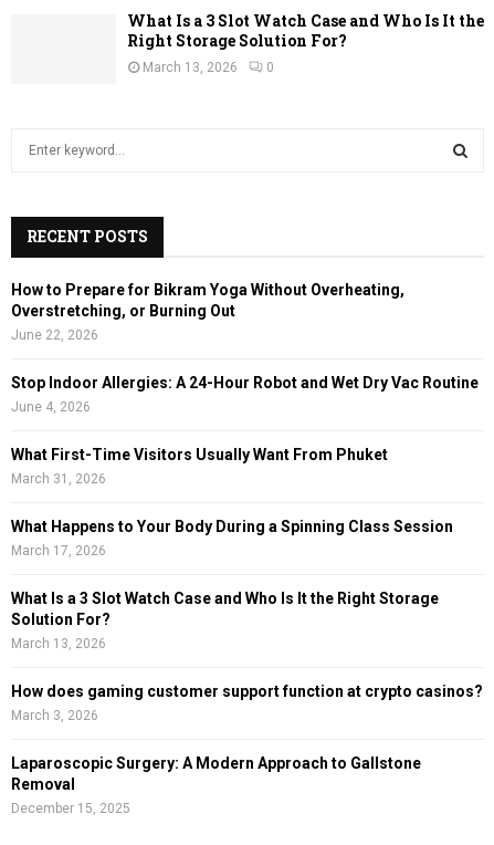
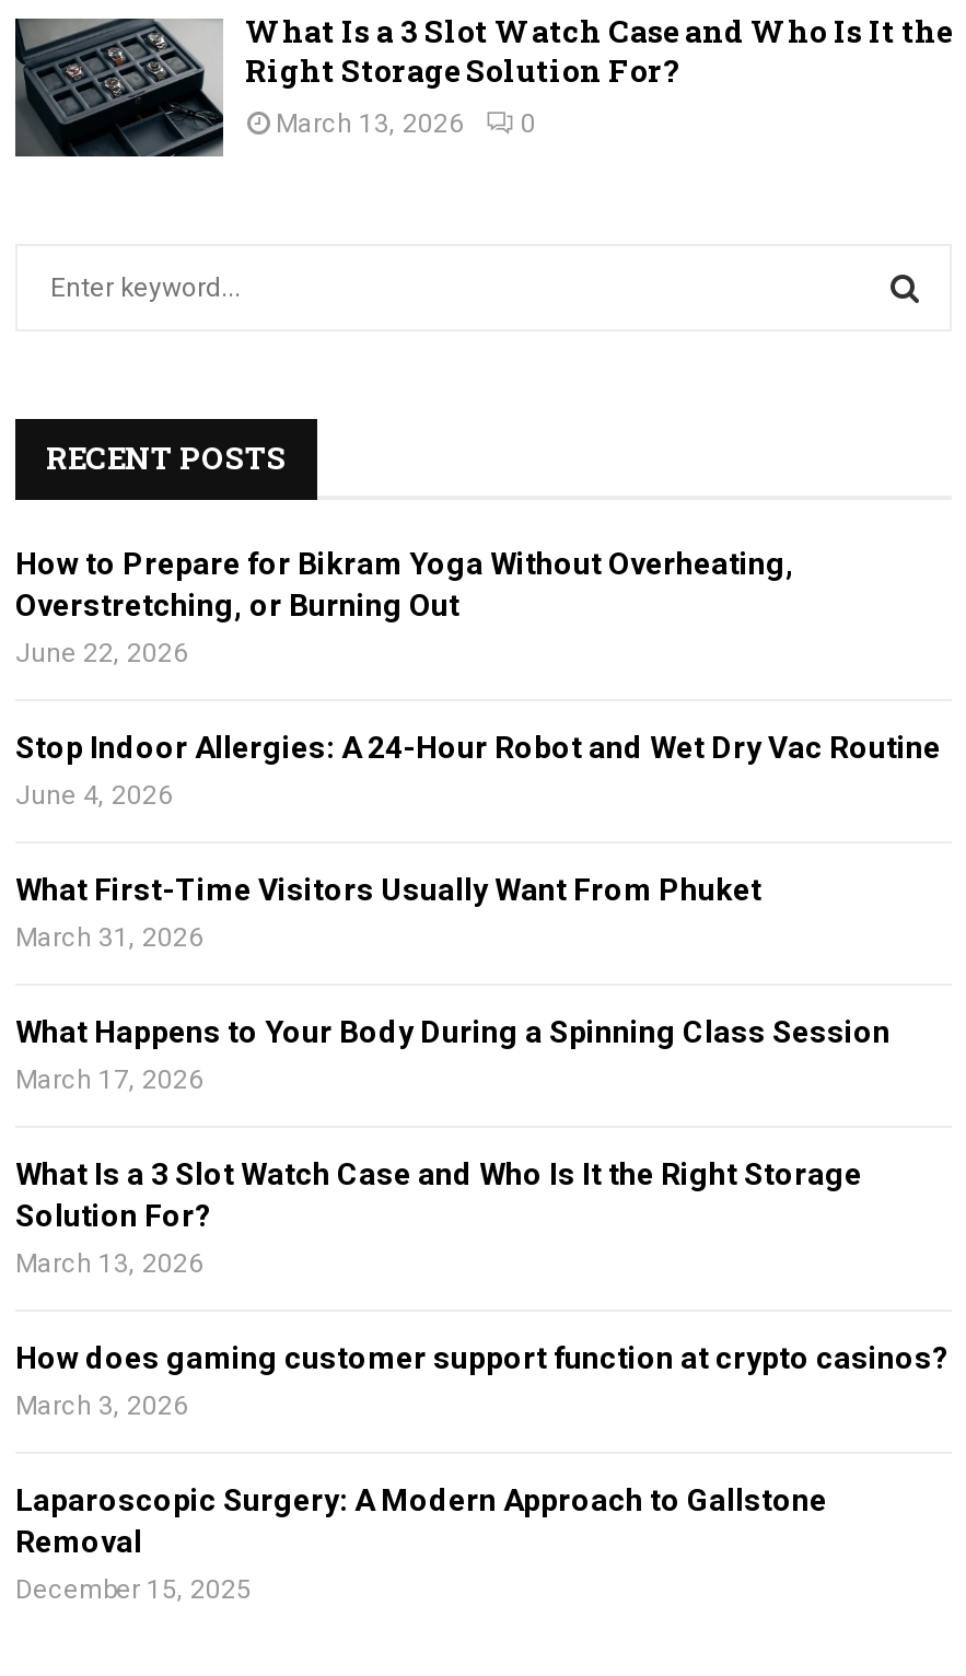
+ [image]
